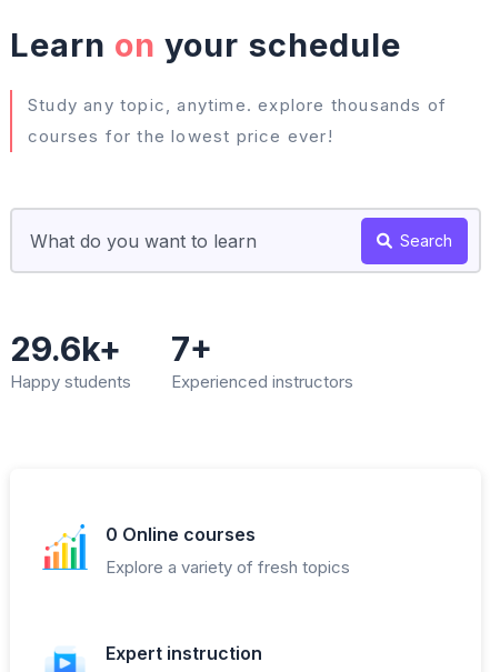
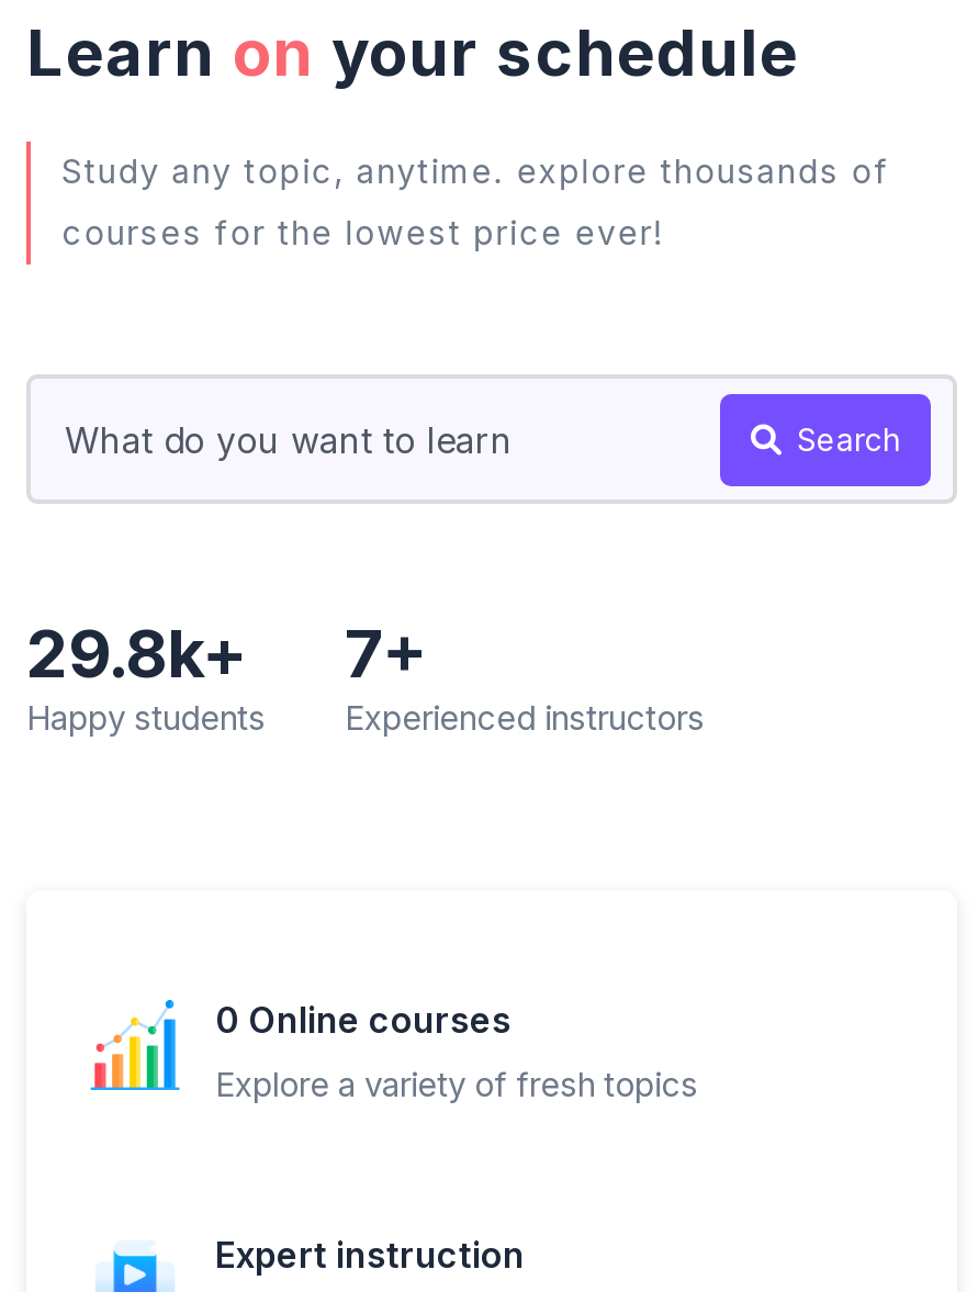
- 29.6k+ 7+
+ 29.8k+ 7+
